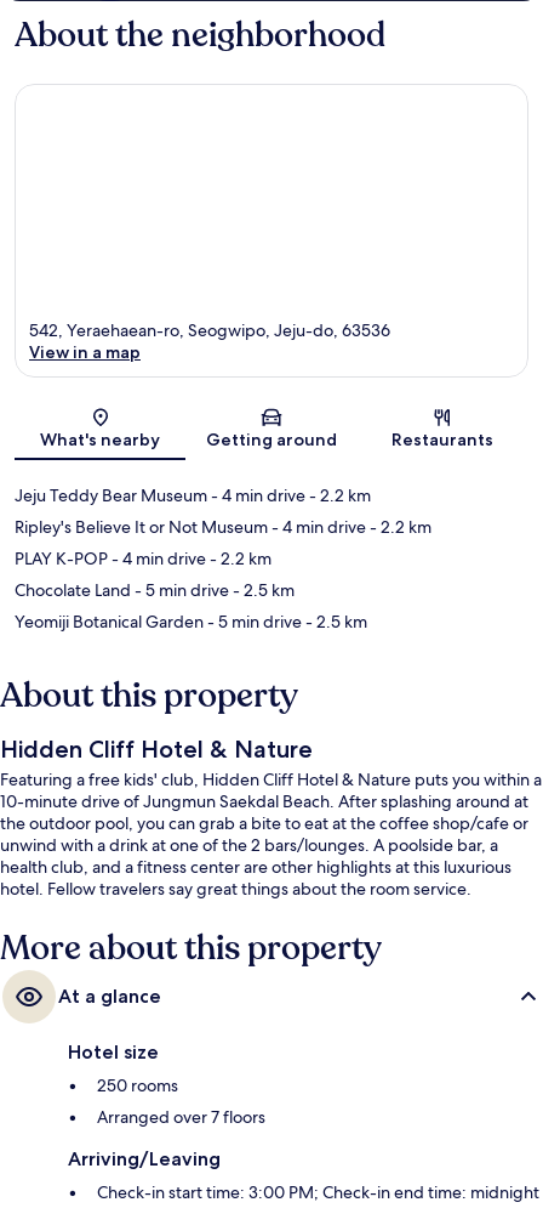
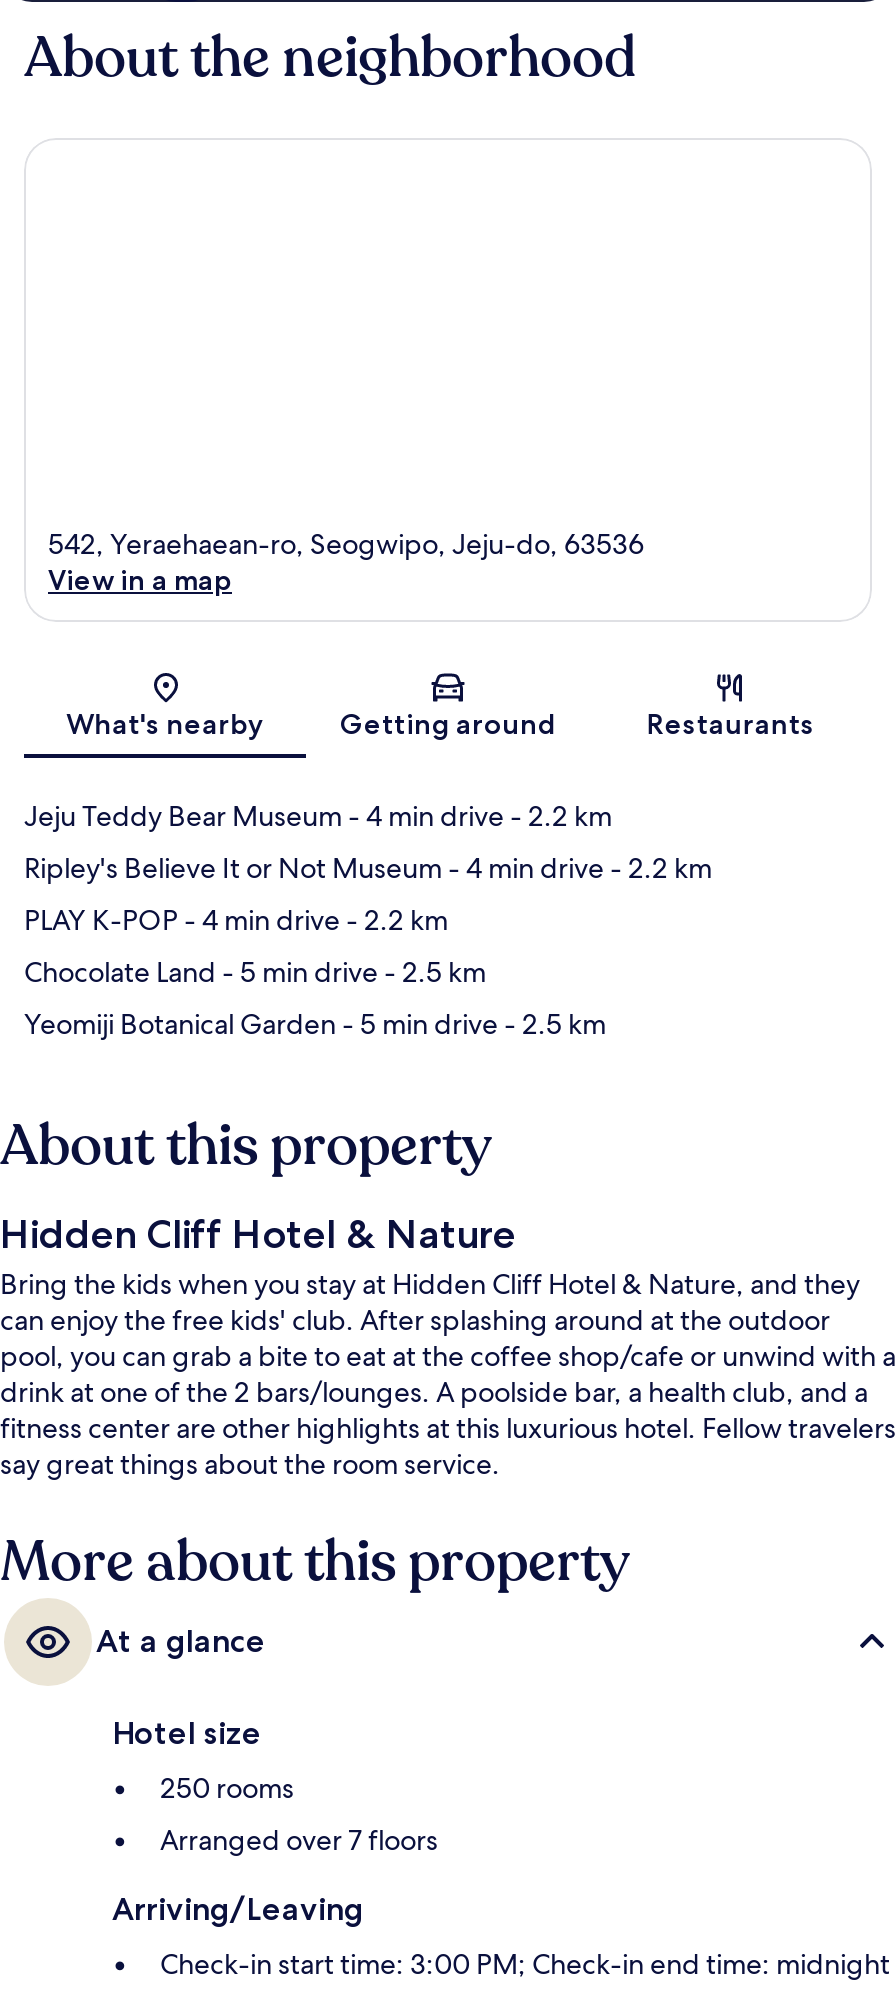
- Featuring a free kids' club, Hidden Cliff Hotel & Nature puts you within a
- 10-minute drive of Jungmun Saekdal Beach. After splashing around at
- the outdoor pool, you can grab a bite to eat at the coffee shop/cafe or
- unwind with a drink at one of the 2 bars/lounges. A poolside bar, a
- health club, and a fitness center are other highlights at this luxurious
- hotel. Fellow travelers say great things about the room service.
+ Bring the kids when you stay at Hidden Cliff Hotel & Nature, and they
+ can enjoy the free kids' club. After splashing around at the outdoor
+ pool, you can grab a bite to eat at the coffee shop/cafe or unwind with a
+ drink at one of the 2 bars/lounges. A poolside bar, a health club, and a
+ fitness center are other highlights at this luxurious hotel. Fellow travelers
+ say great things about the room service.
